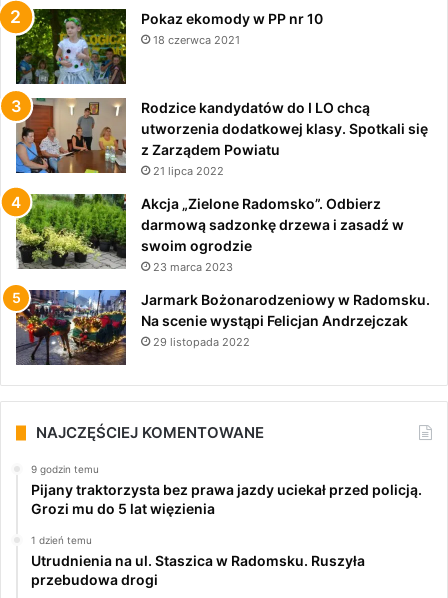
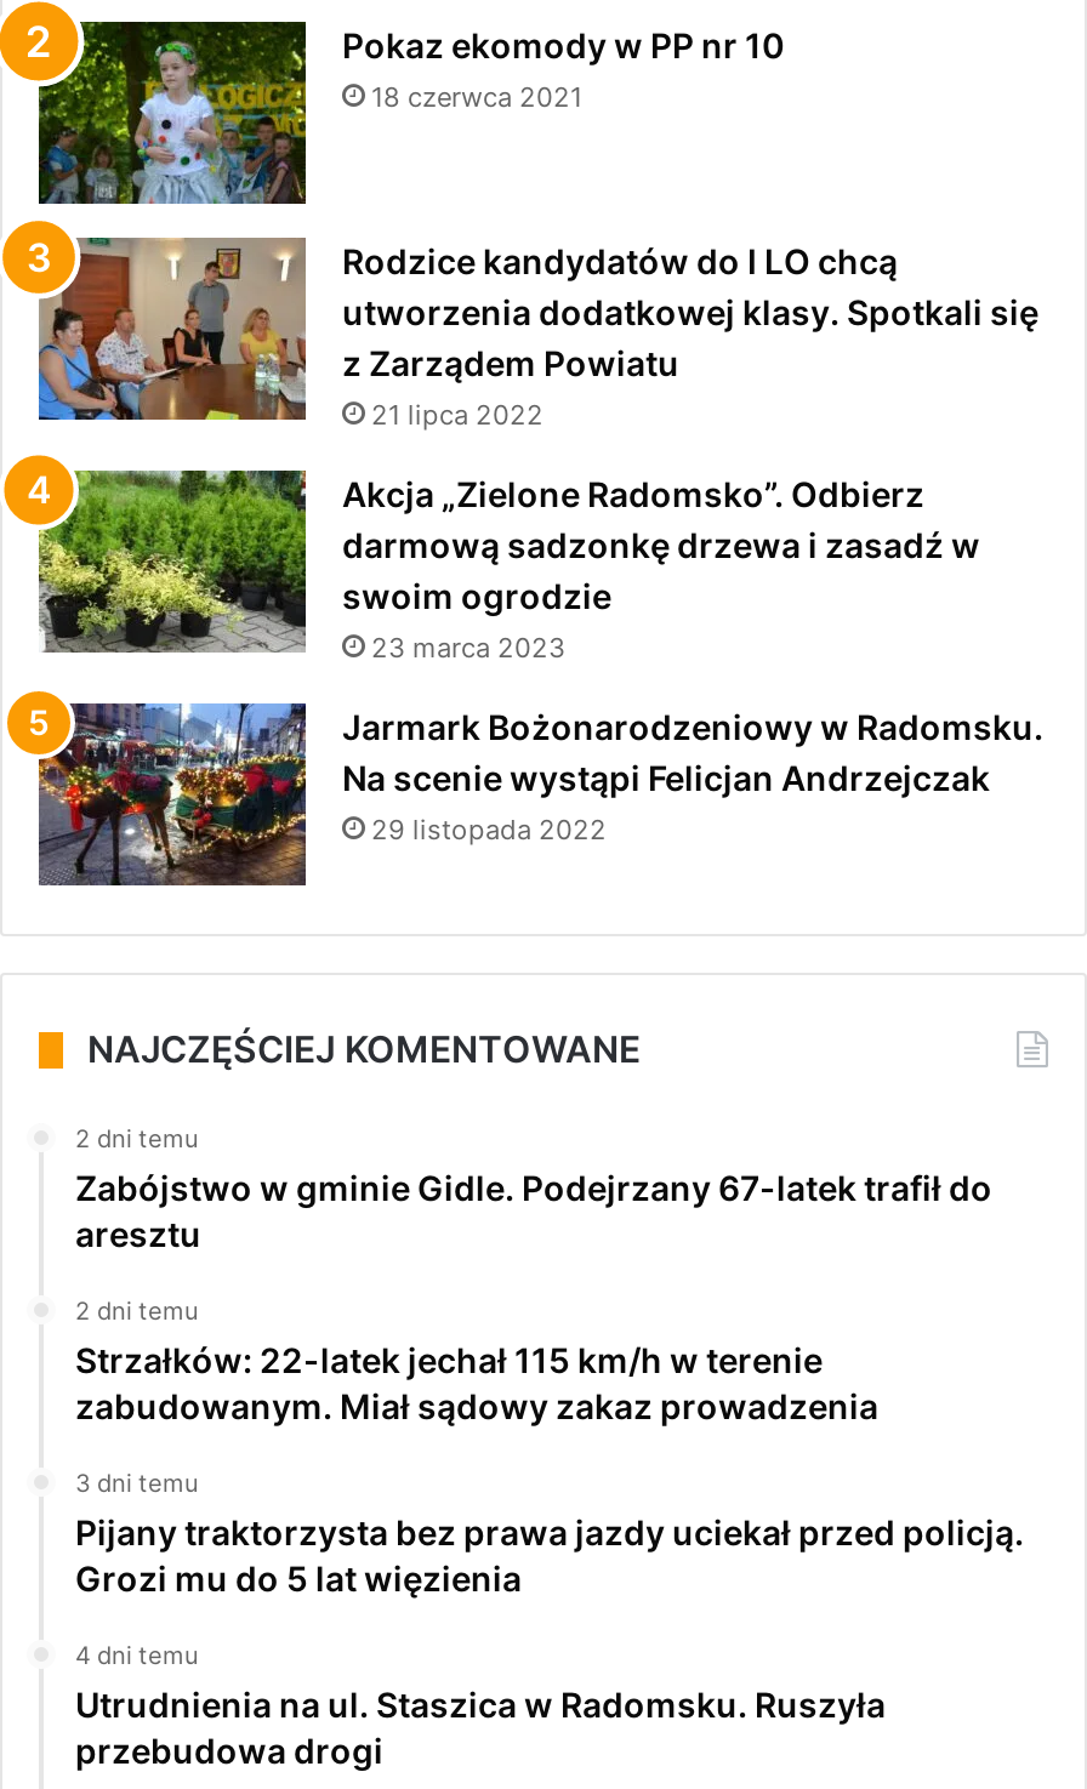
- 9 godzin temu
+ 2 dni temu
+ Zabójstwo w gminie Gidle. Podejrzany 67-latek trafił do
+ aresztu
+ 2 dni temu
+ Strzałków: 22-latek jechał 115 km/h w terenie
+ zabudowanym. Miał sądowy zakaz prowadzenia
+ 3 dni temu

- 1 dzień temu
+ 4 dni temu
